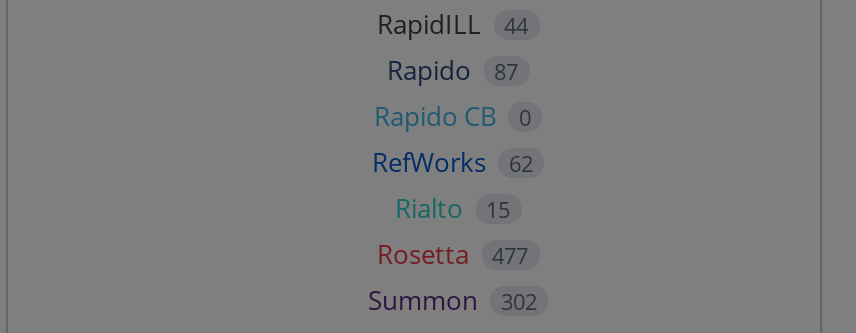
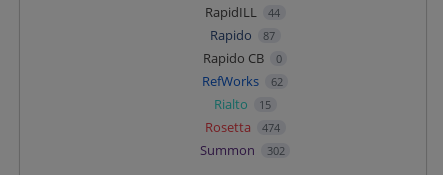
- Rosetta 477
+ Rosetta 474
